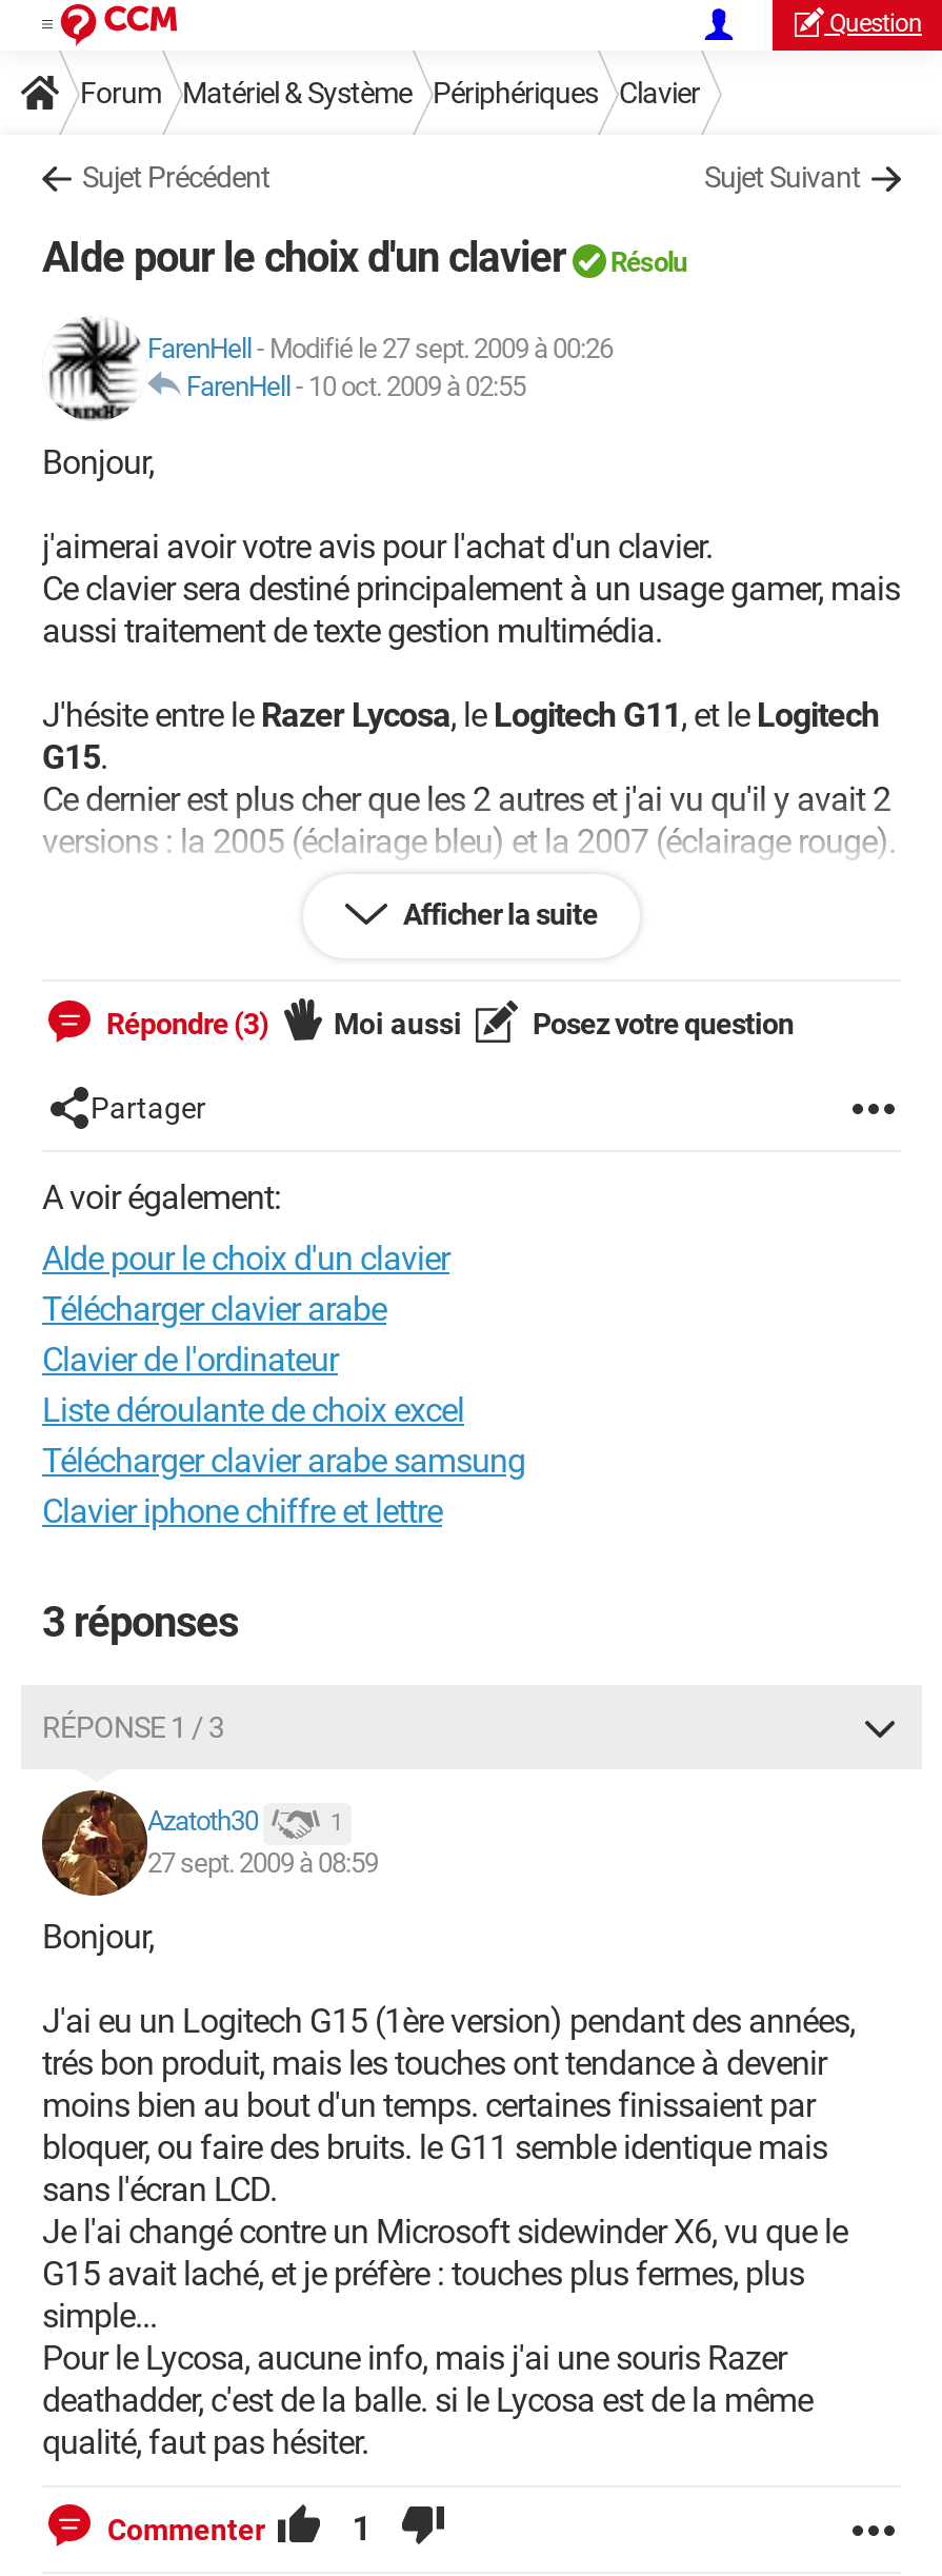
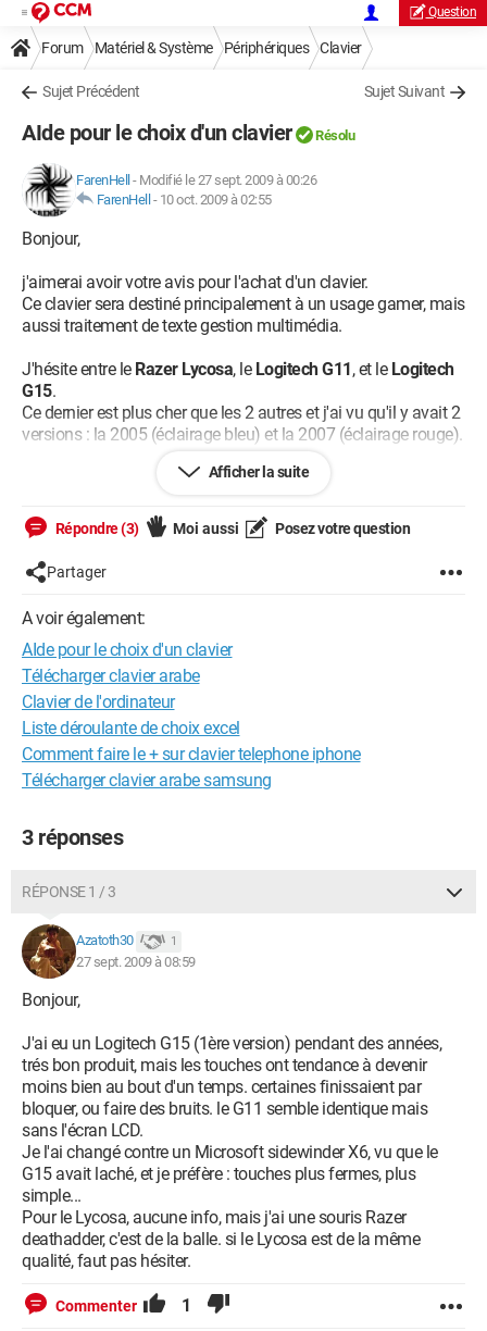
+ Comment faire le + sur clavier telephone iphone

moved down: Télécharger clavier arabe samsung

- Clavier iphone chiffre et lettre
